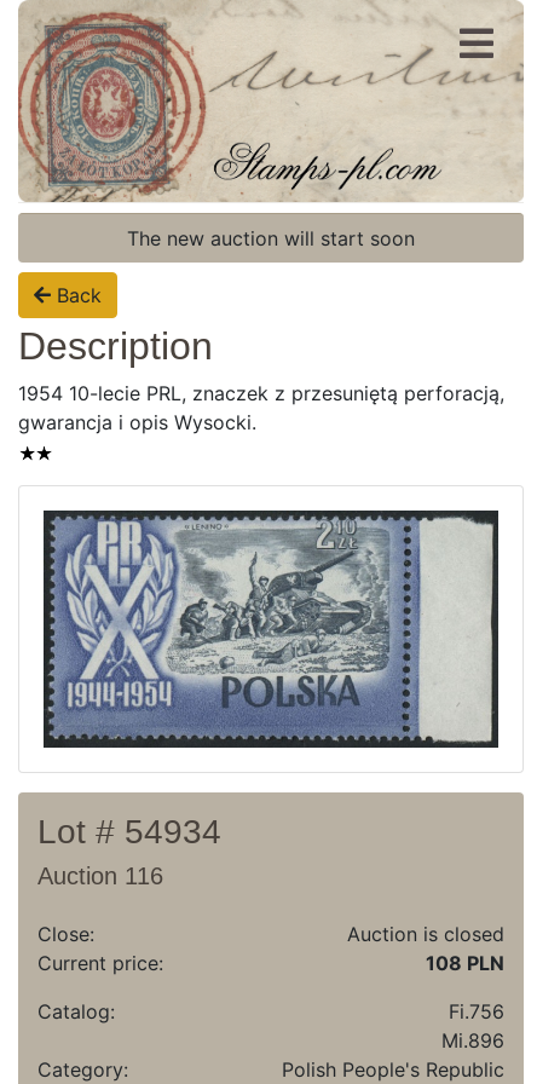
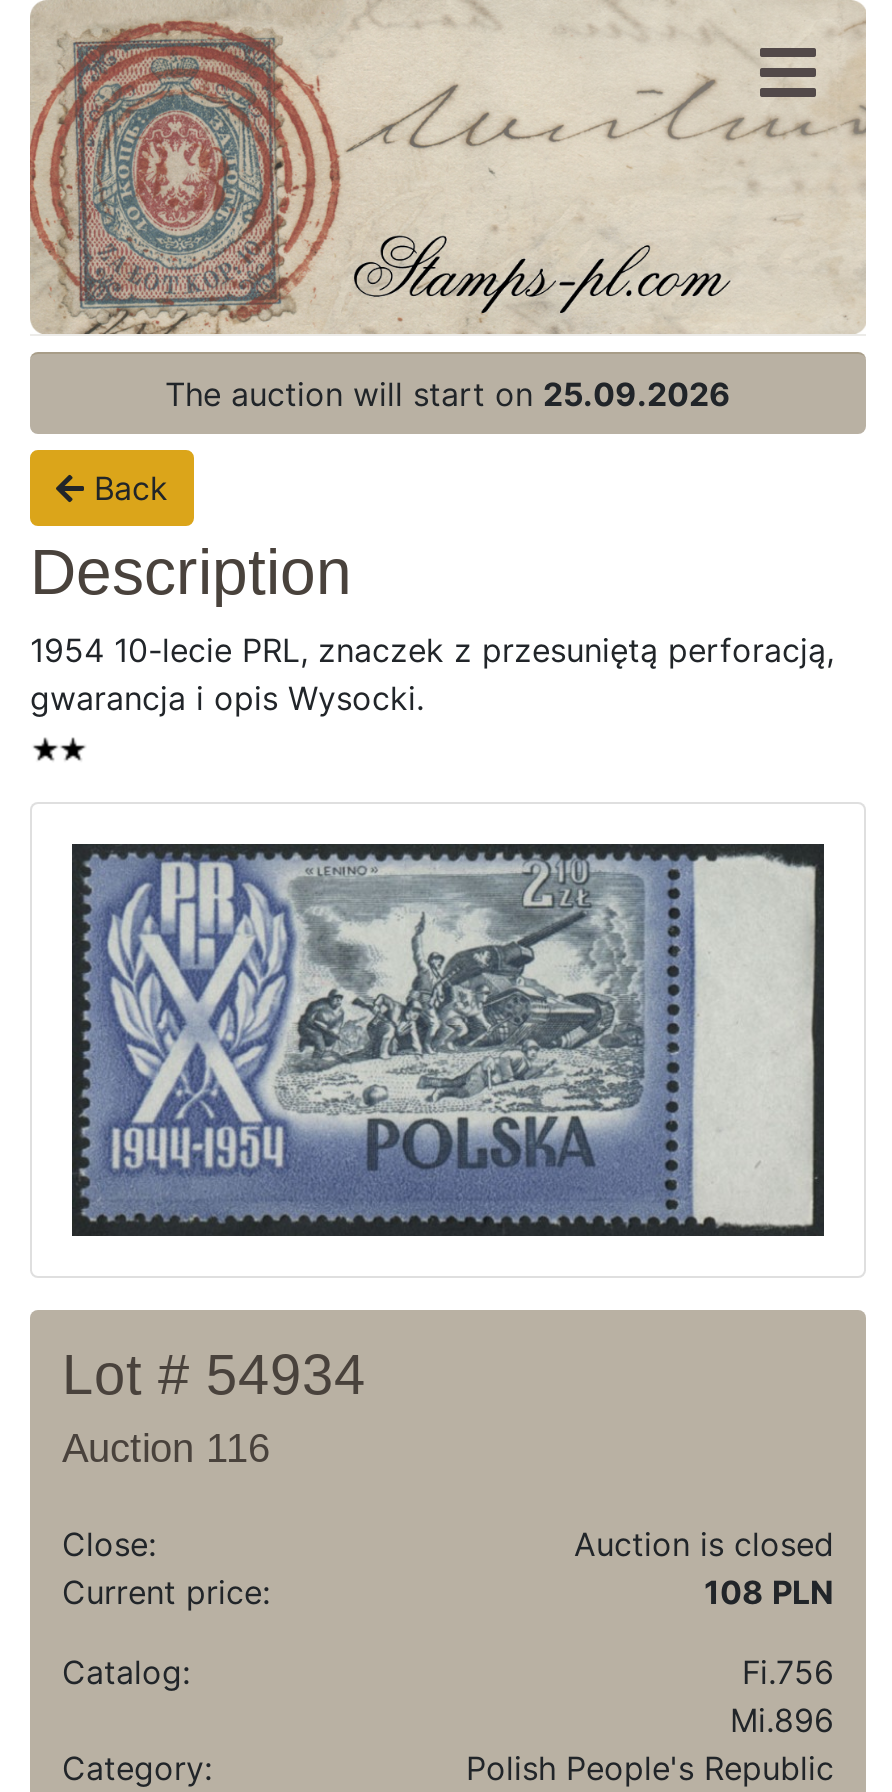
- The new auction will start soon
+ The auction will start on 25.09.2026
